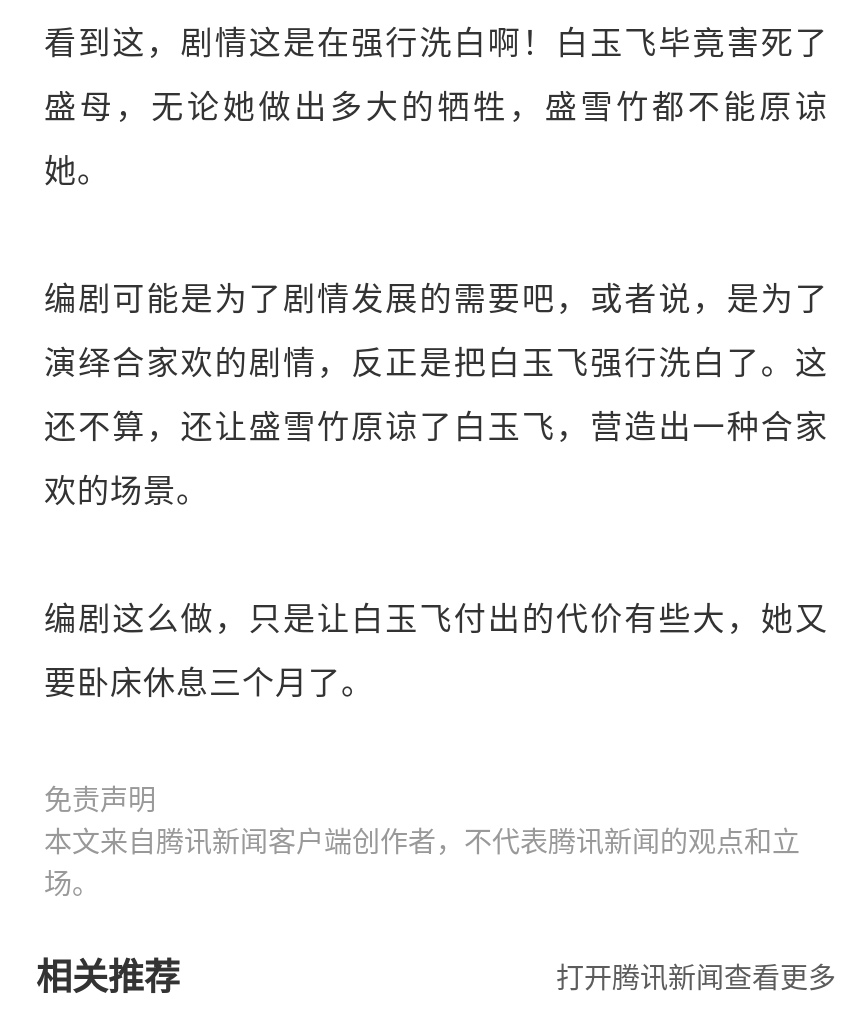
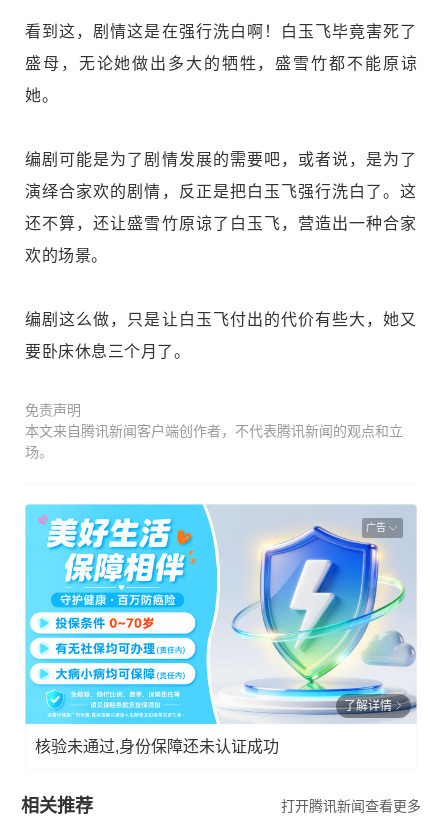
+ [image]
+ 广告

+ 了解详情
+ 核验未通过,身份保障还未认证成功
